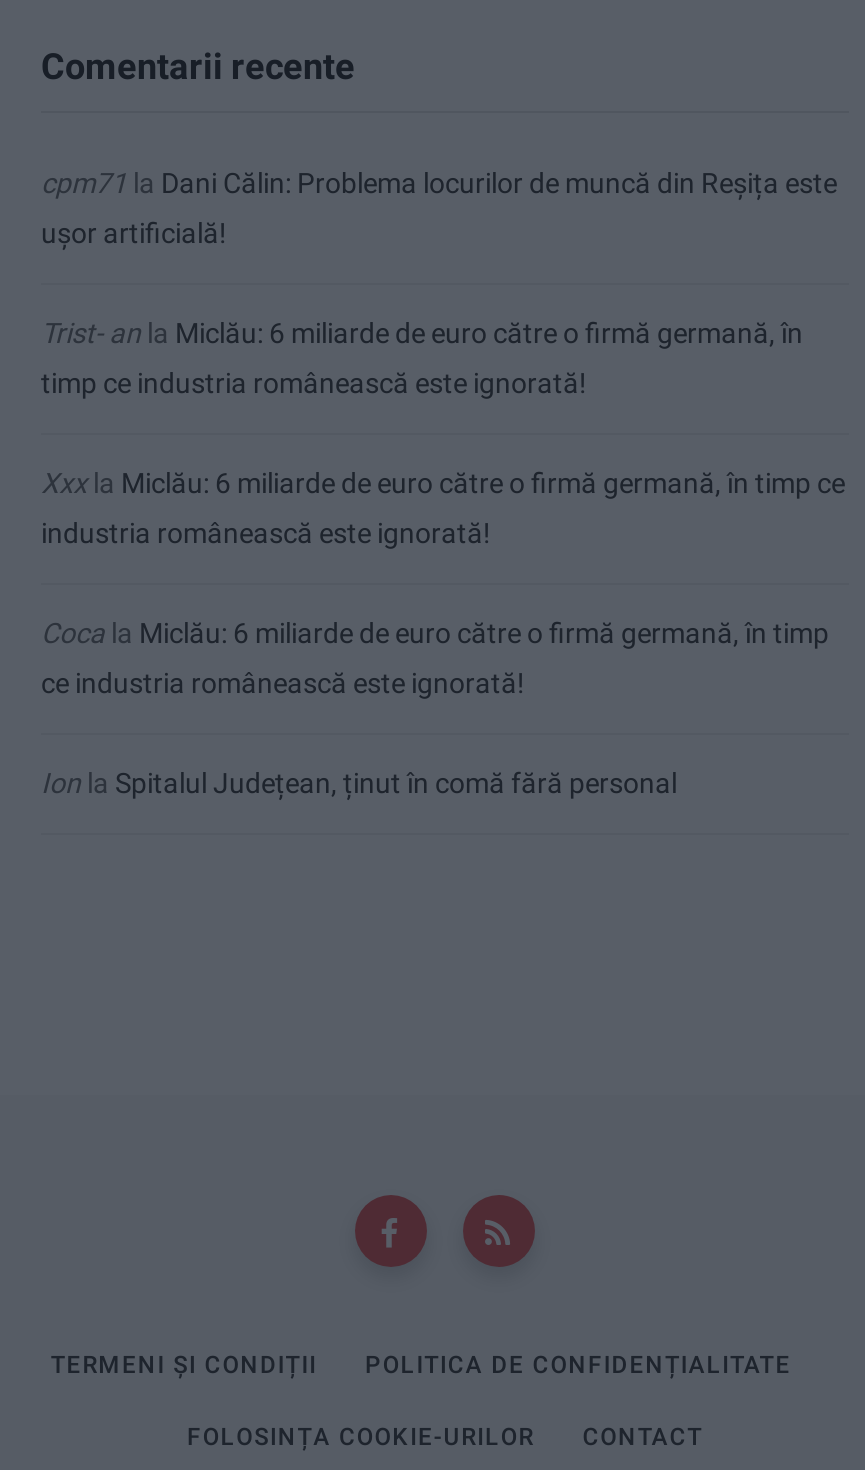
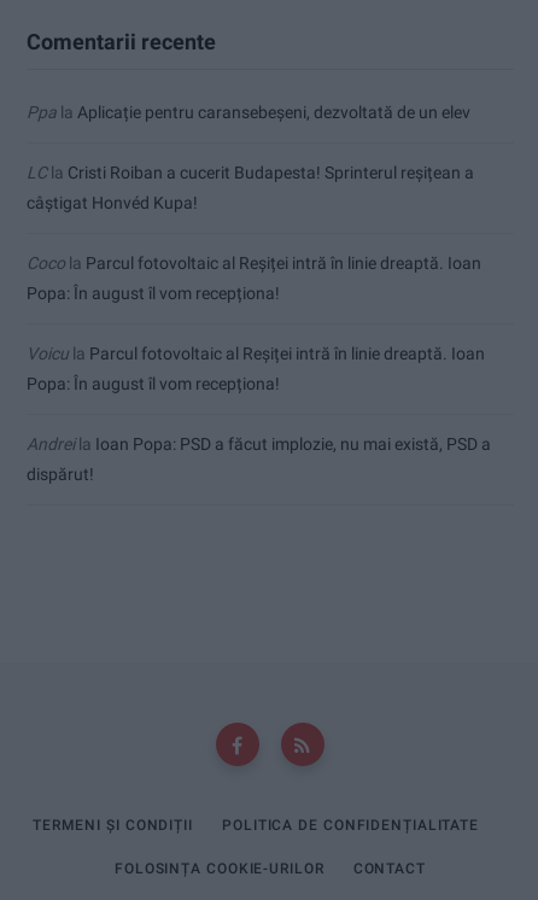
- cpm71 la Dani Călin: Problema locurilor de muncă din Reșița este
+ Ppa la Aplicație pentru caransebeşeni, dezvoltată de un elev

- ușor artificială!
+ LC la Cristi Roiban a cucerit Budapesta! Sprinterul reșițean a

- Trist- an la Miclău: 6 miliarde de euro către o firmă germană, în
+ câștigat Honvéd Kupa!

- timp ce industria românească este ignorată!
+ Coco la Parcul fotovoltaic al Reșiței intră în linie dreaptă. Ioan

- Xxx la Miclău: 6 miliarde de euro către o firmă germană, în timp ce
+ Popa: În august îl vom recepționa!

- industria românească este ignorată!
+ Voicu la Parcul fotovoltaic al Reșiței intră în linie dreaptă. Ioan

- Coca la Miclău: 6 miliarde de euro către o firmă germană, în timp
+ Popa: În august îl vom recepționa!

- ce industria românească este ignorată!
+ Andreila Ioan Popa: PSD a făcut implozie, nu mai există, PSD a

- Ion la Spitalul Județean, ținut în comă fără personal
+ dispărut!
